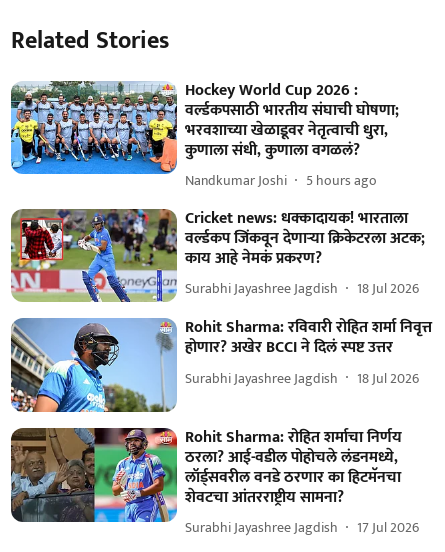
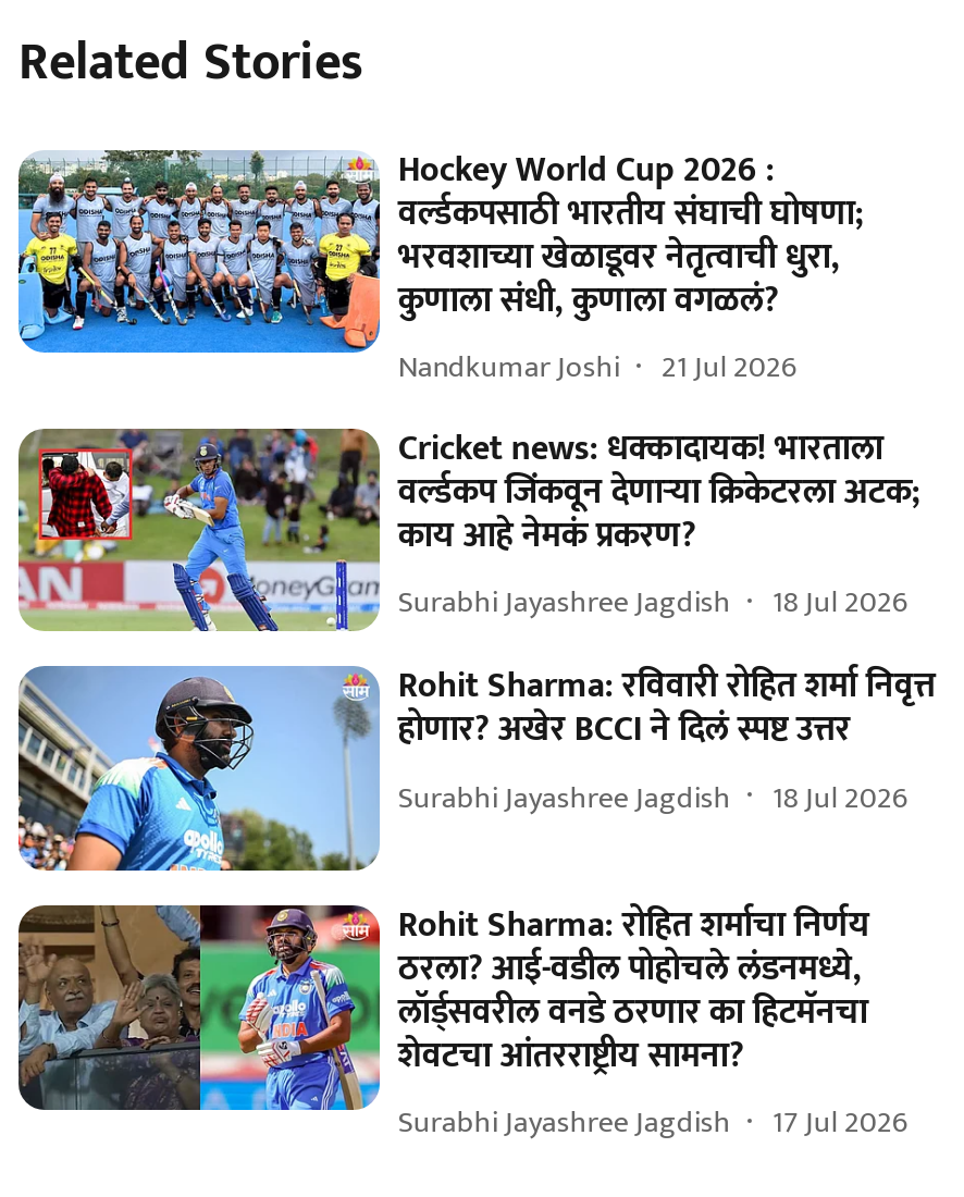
- Nandkumar Joshi 5 hours ago
+ Nandkumar Joshi 21 Jul 2026
